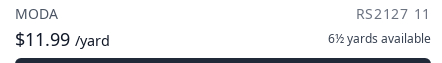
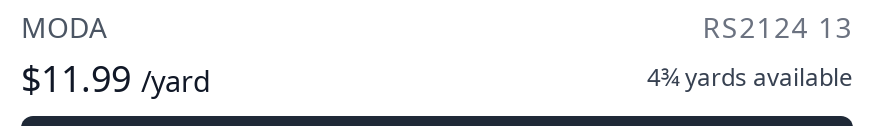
- RS2127 11
+ RS2124 13

- 6½ yards available
+ 4¾ yards available
